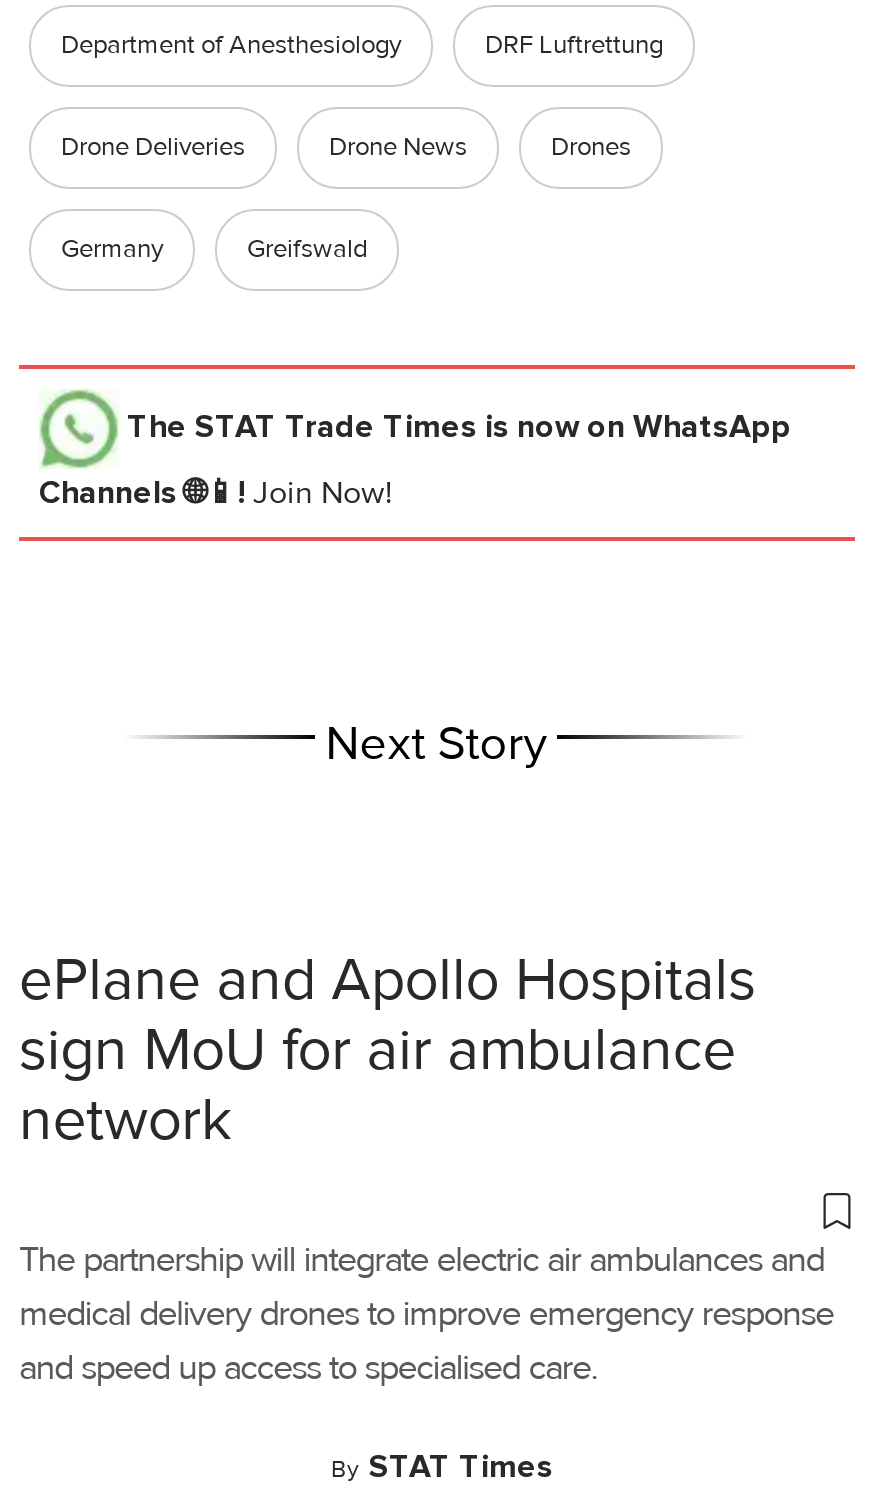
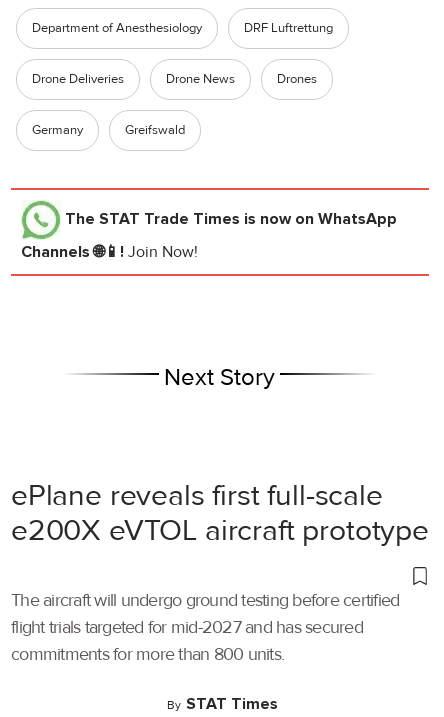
- ePlane and Apollo Hospitals
- sign MoU for air ambulance
- network
+ ePlane reveals first full-scale
+ e200X eVTOL aircraft prototype

- The partnership will integrate electric air ambulances and
- medical delivery drones to improve emergency response
- and speed up access to specialised care.
+ The aircraft will undergo ground testing before certified
+ flight trials targeted for mid-2027 and has secured
+ commitments for more than 800 units.
